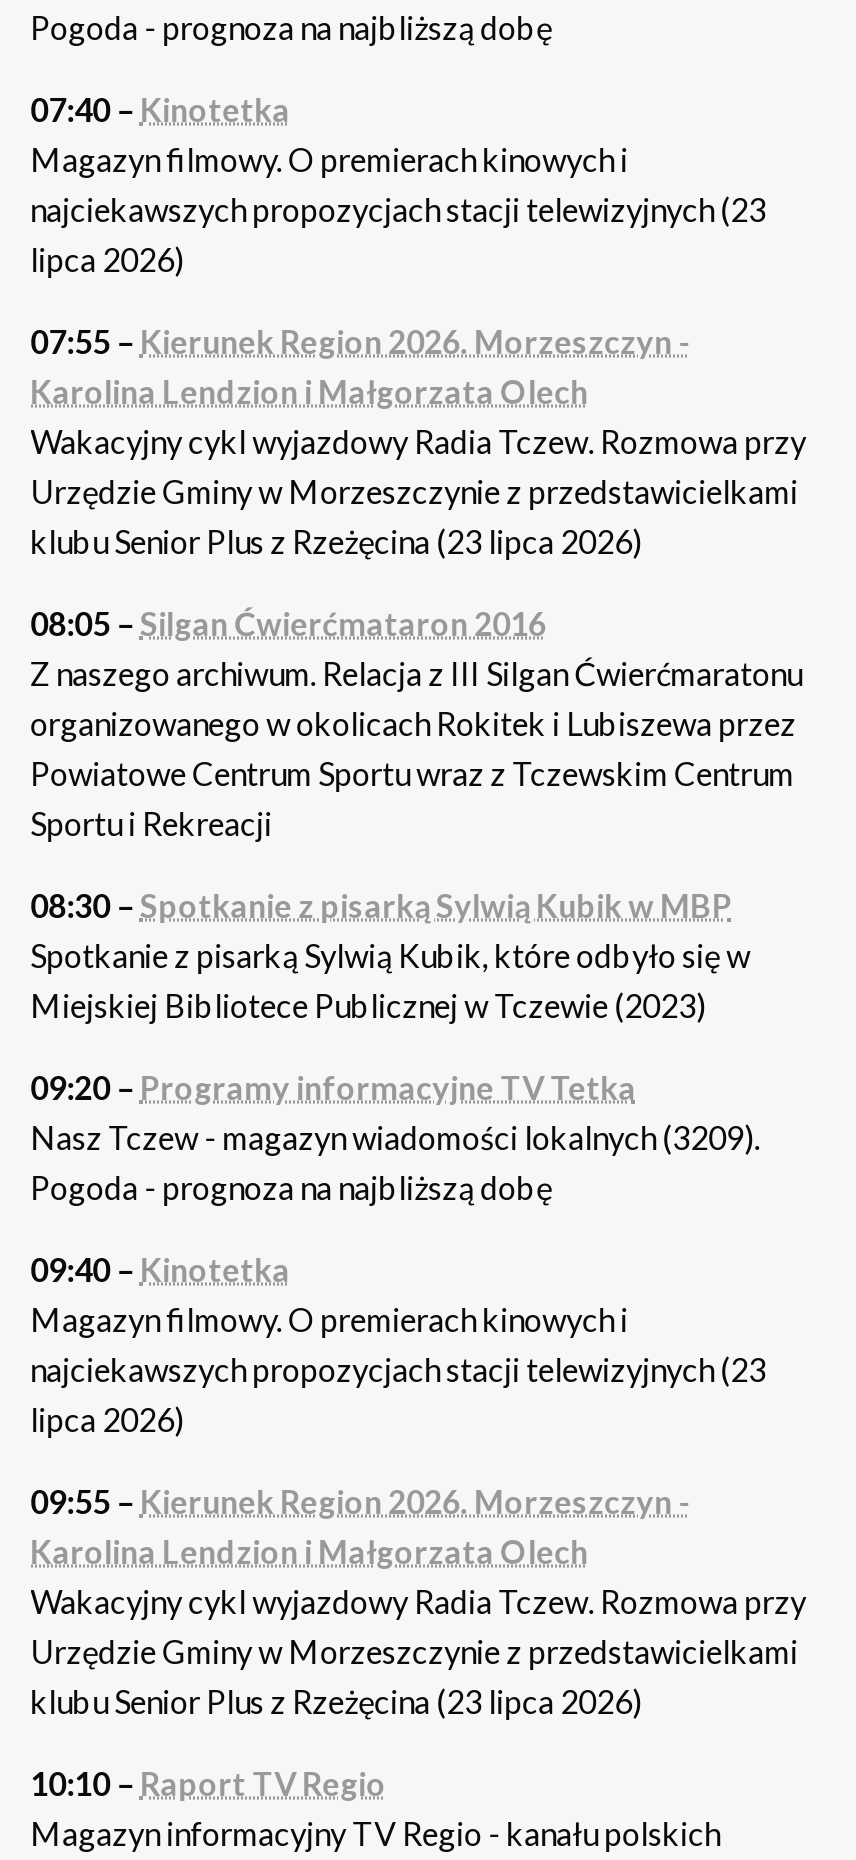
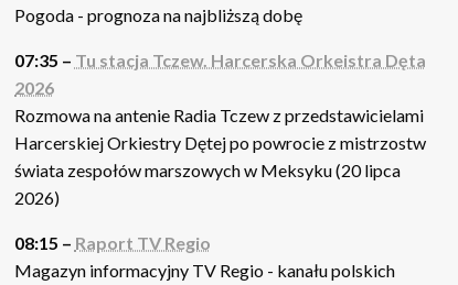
- 07:40 – Kinotetka
- Magazyn filmowy. O premierach kinowych i
- najciekawszych propozycjach stacji telewizyjnych (23
- lipca 2026)
- 07:55 – Kierunek Region 2026. Morzeszczyn -
- Karolina Lendzion i Małgorzata Olech
- Wakacyjny cykl wyjazdowy Radia Tczew. Rozmowa przy
- Urzędzie Gminy w Morzeszczynie z przedstawicielkami
- klubu Senior Plus z Rzeżęcina (23 lipca 2026)
- 08:05 – Silgan Ćwierćmataron 2016
- Z naszego archiwum. Relacja z III Silgan Ćwierćmaratonu
- organizowanego w okolicach Rokitek i Lubiszewa przez
- Powiatowe Centrum Sportu wraz z Tczewskim Centrum
- Sportu i Rekreacji
- 08:30 – Spotkanie z pisarką Sylwią Kubik w MBP
- Spotkanie z pisarką Sylwią Kubik, które odbyło się w
- Miejskiej Bibliotece Publicznej w Tczewie (2023)
- 09:20 – Programy informacyjne TV Tetka
- Nasz Tczew - magazyn wiadomości lokalnych (3209).
- Pogoda - prognoza na najbliższą dobę
- 09:40 – Kinotetka
- Magazyn filmowy. O premierach kinowych i
- najciekawszych propozycjach stacji telewizyjnych (23
- lipca 2026)
- 09:55 – Kierunek Region 2026. Morzeszczyn -
- Karolina Lendzion i Małgorzata Olech
- Wakacyjny cykl wyjazdowy Radia Tczew. Rozmowa przy
- Urzędzie Gminy w Morzeszczynie z przedstawicielkami
- klubu Senior Plus z Rzeżęcina (23 lipca 2026)
- 10:10 – Raport TV Regio
+ 07:35 – Tu stacja Tczew. Harcerska Orkeistra Dęta
+ 2026
+ Rozmowa na antenie Radia Tczew z przedstawicielami
+ Harcerskiej Orkiestry Dętej po powrocie z mistrzostw
+ świata zespołów marszowych w Meksyku (20 lipca
+ 2026)
+ 08:15 – Raport TV Regio
